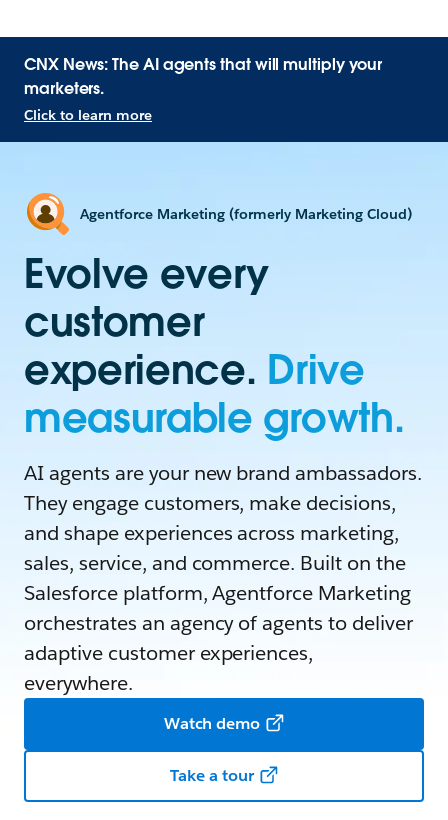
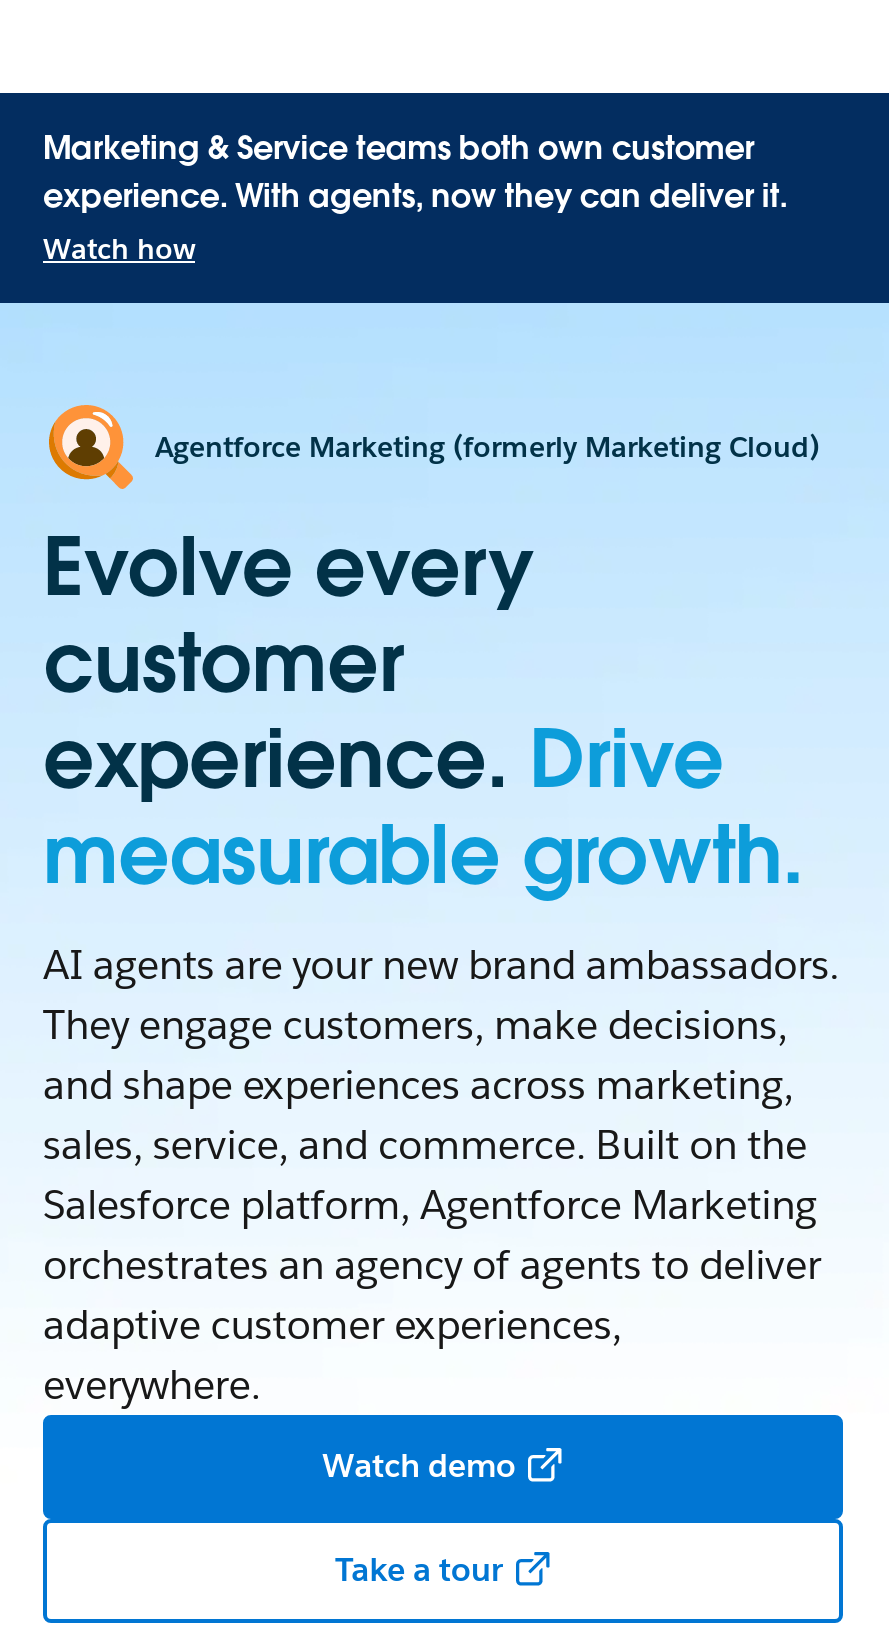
- CNX News: The AI agents that will multiply your
- marketers.
- Click to learn more
+ Marketing & Service teams both own customer
+ experience. With agents, now they can deliver it.
+ Watch how
